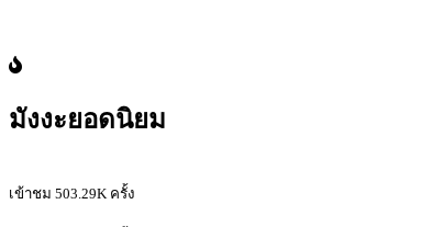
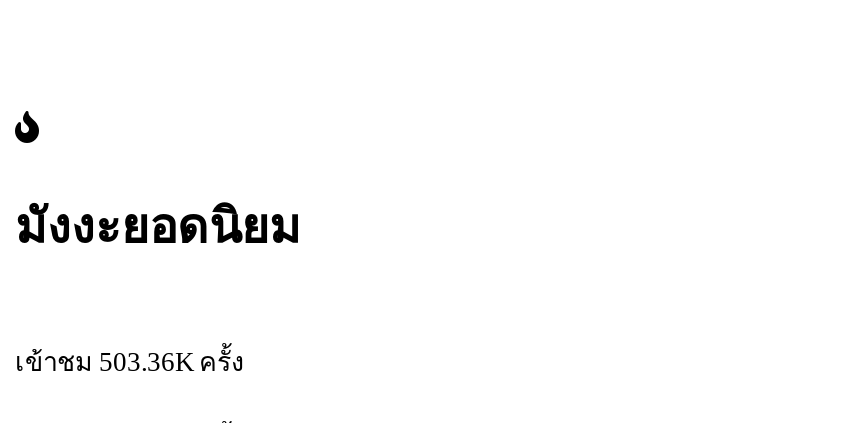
- เข้าชม 503.29K ครั้ง
+ เข้าชม 503.36K ครั้ง
